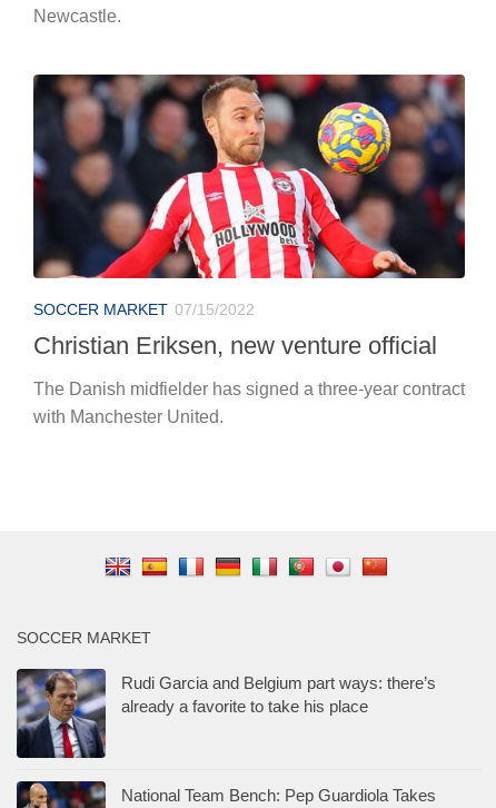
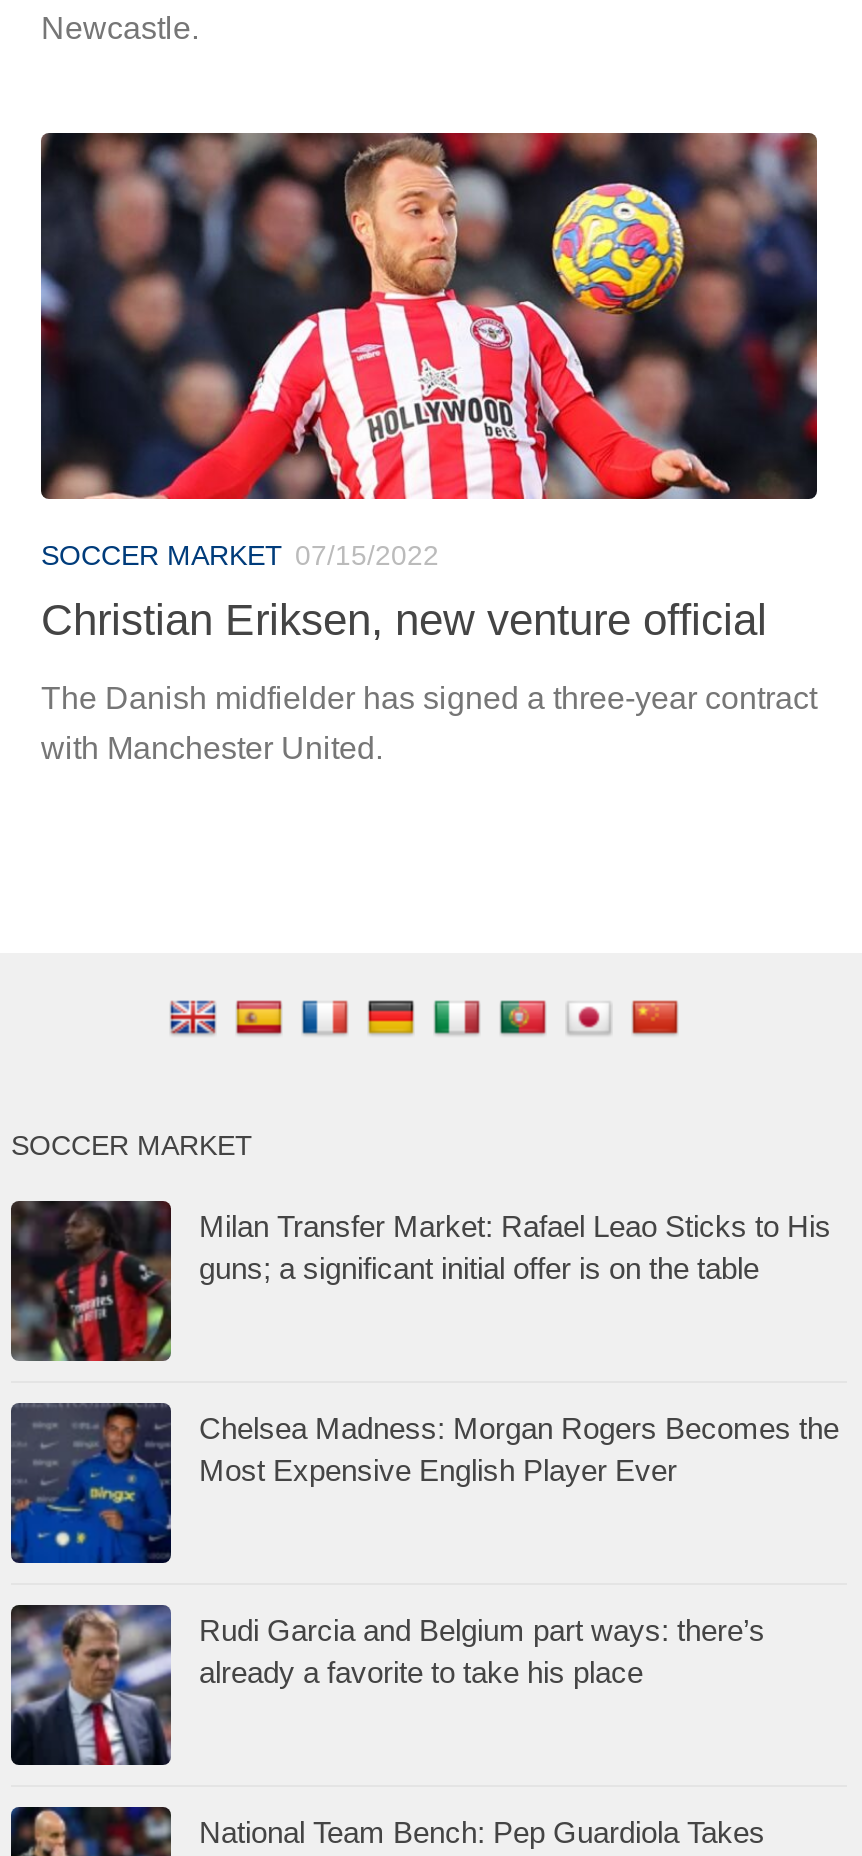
+ [image]
+ Milan Transfer Market: Rafael Leao Sticks to His
+ guns; a significant initial offer is on the table

+ [image]
+ Chelsea Madness: Morgan Rogers Becomes the
+ Most Expensive English Player Ever
